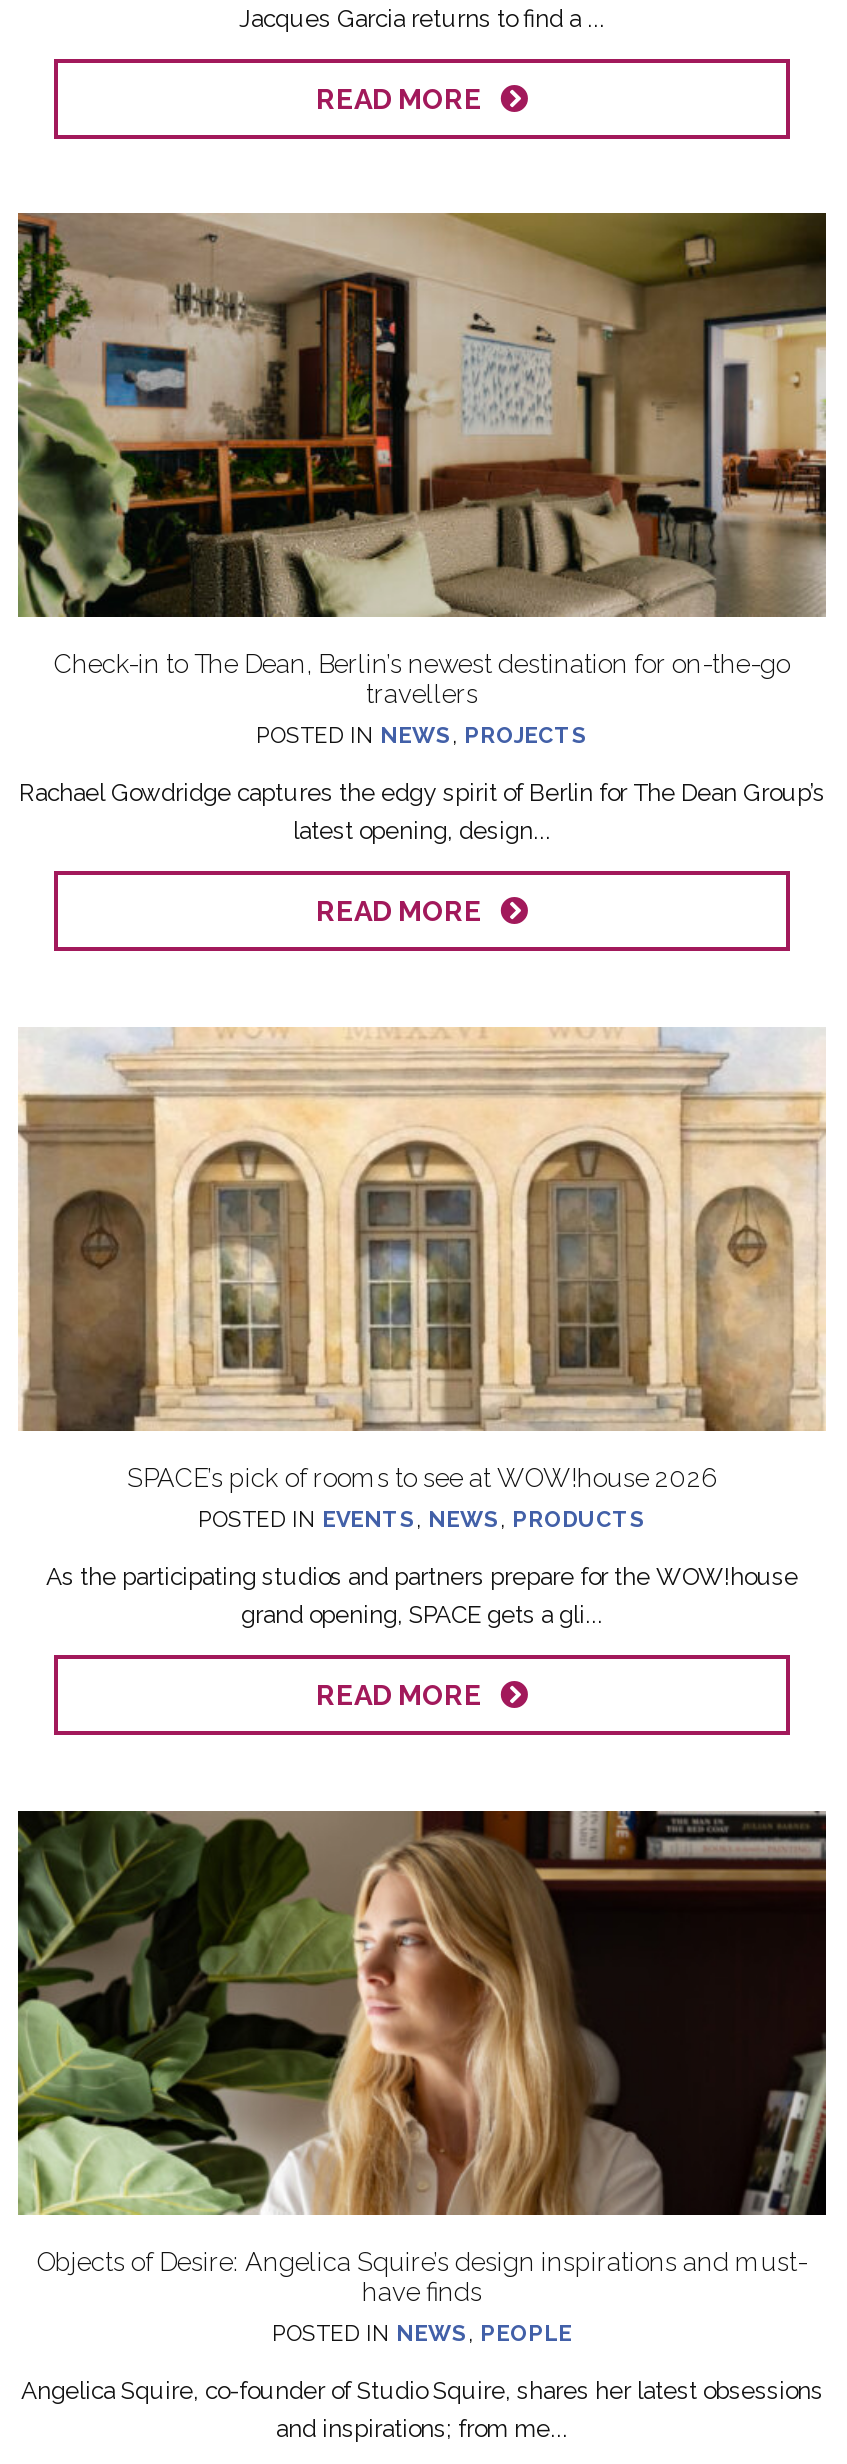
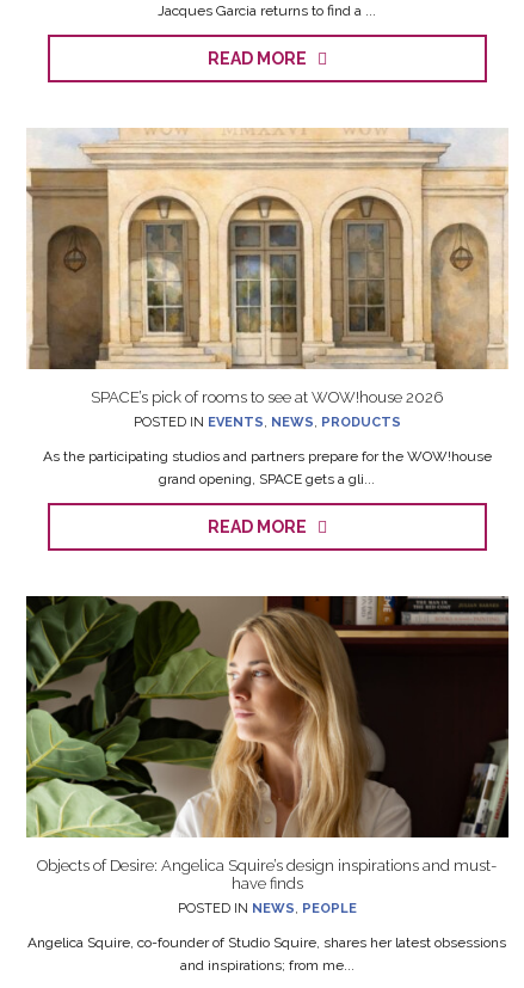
- READ MORE

- [image]
- Check-in to The Dean, Berlin’s newest destination for on-the-go
- travellers
- POSTED IN NEWS, PROJECTS
- Rachael Gowdridge captures the edgy spirit of Berlin for The Dean Group’s
- latest opening, design...
